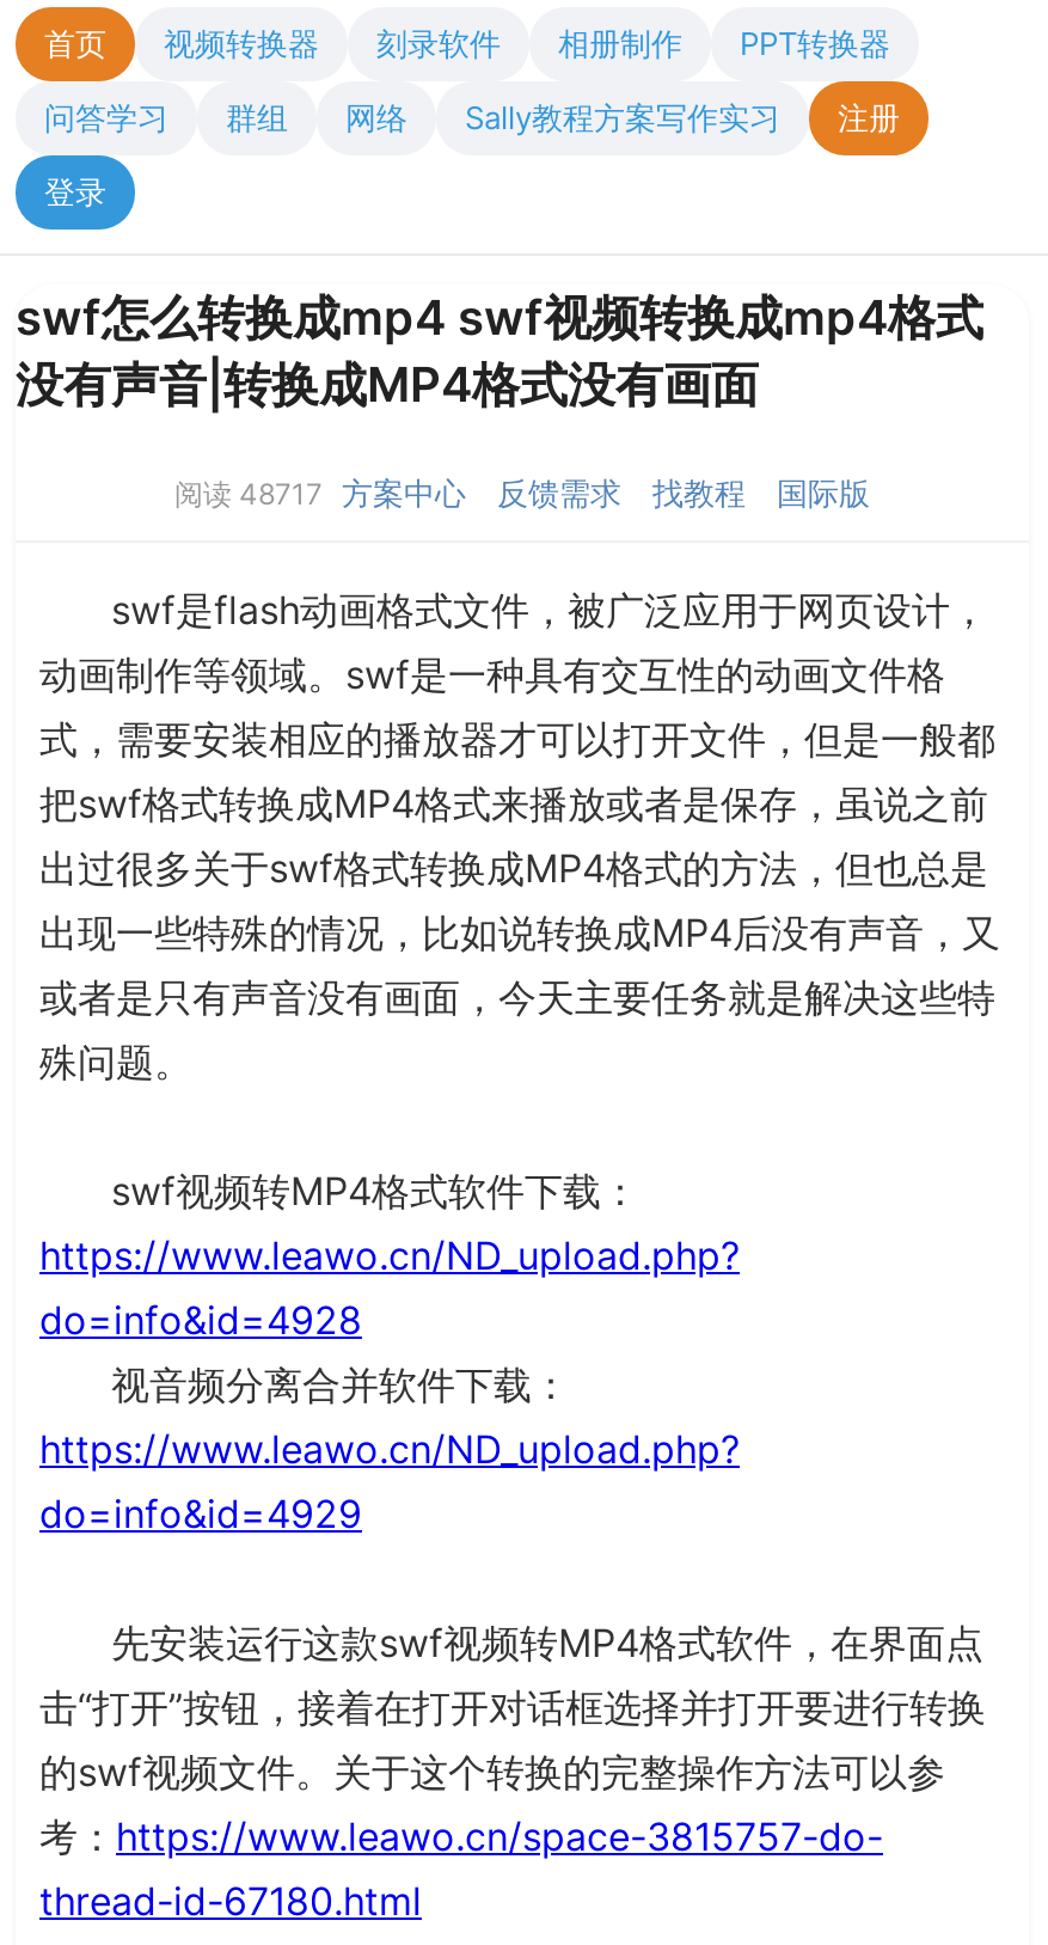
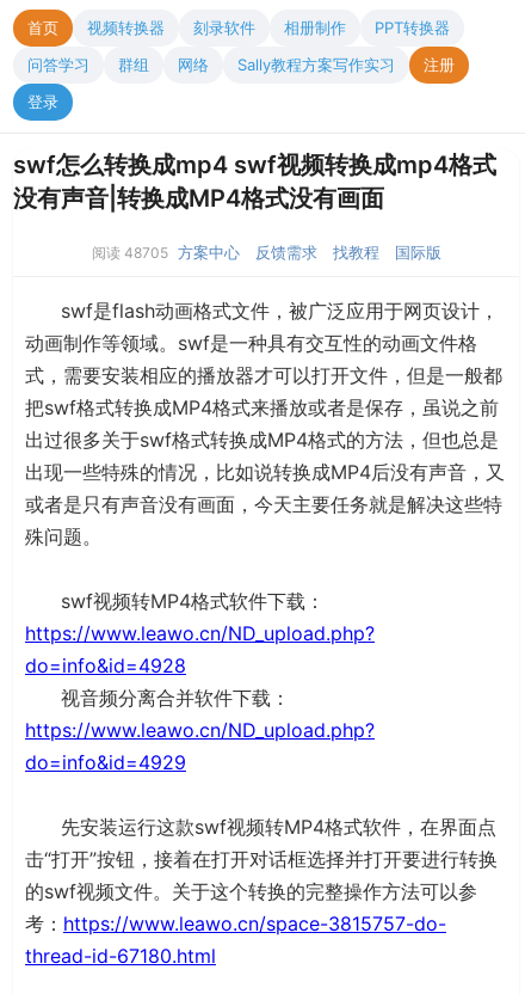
- 阅读 48717 方案中心
+ 阅读 48705 方案中心
